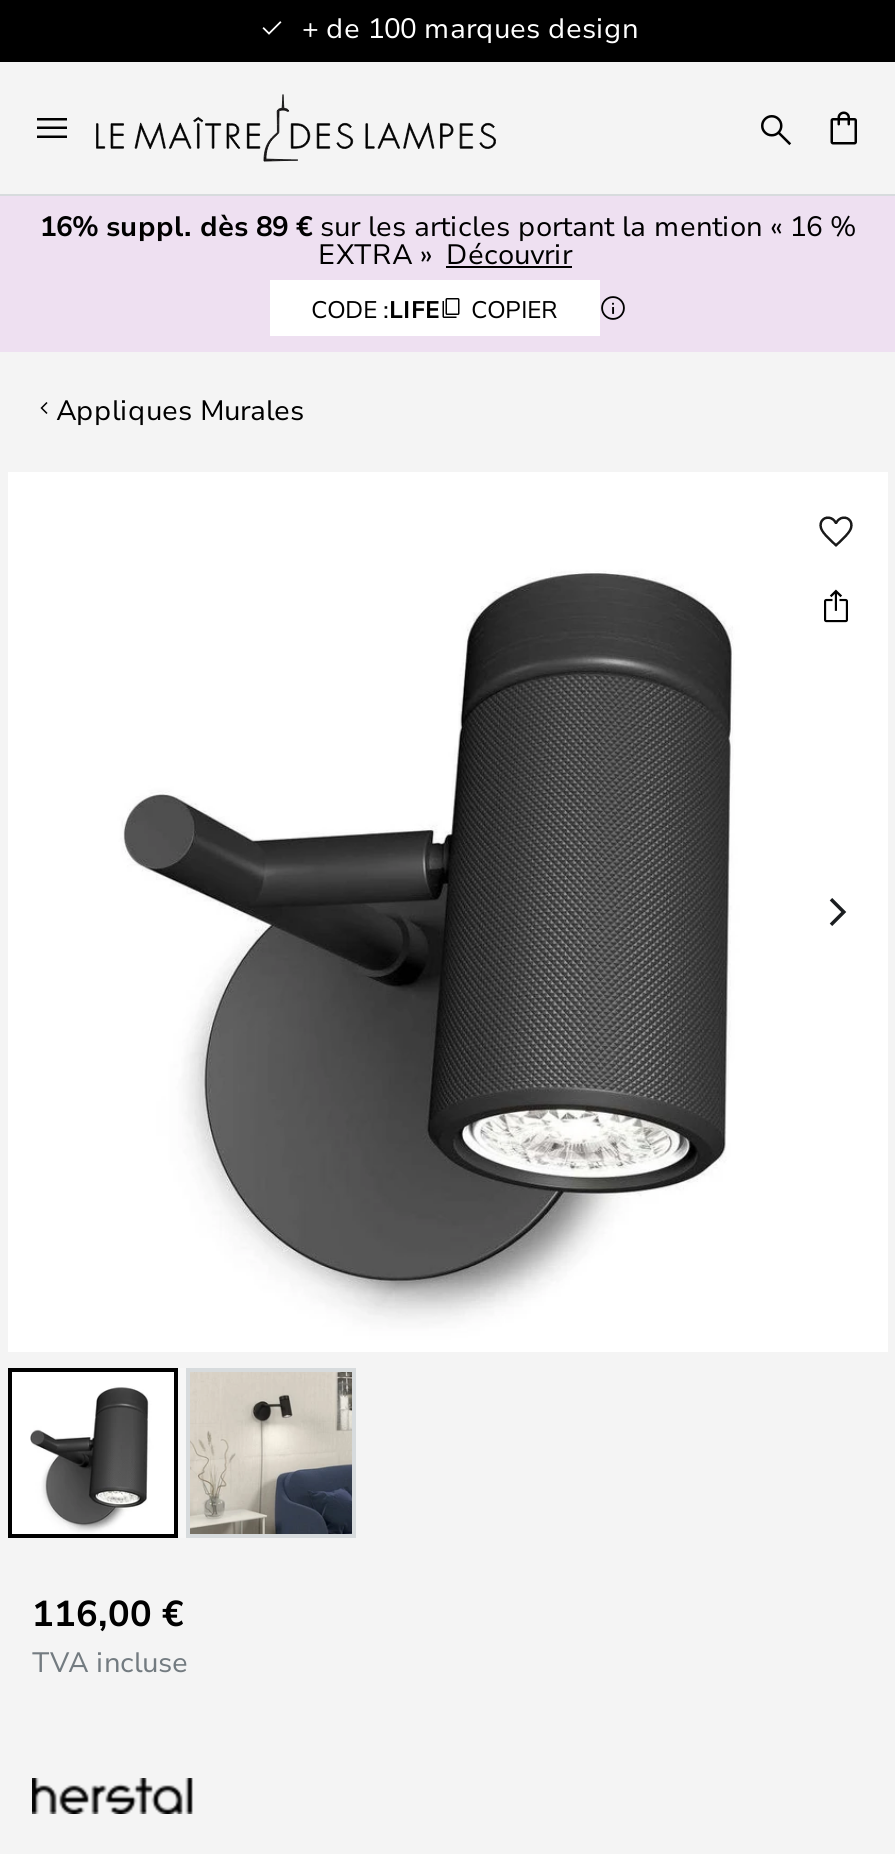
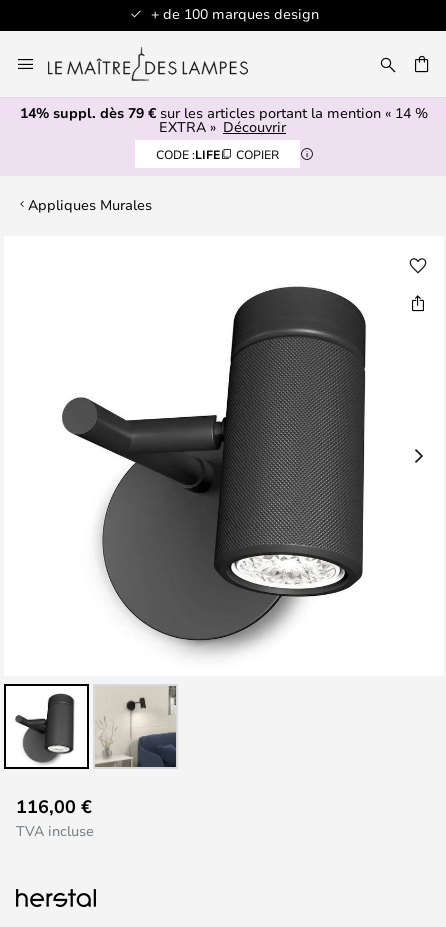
- 16% suppl. dès 89 €sur les articles portant la mention « 16 %
+ 14% suppl. dès 79 €sur les articles portant la mention « 14 %
